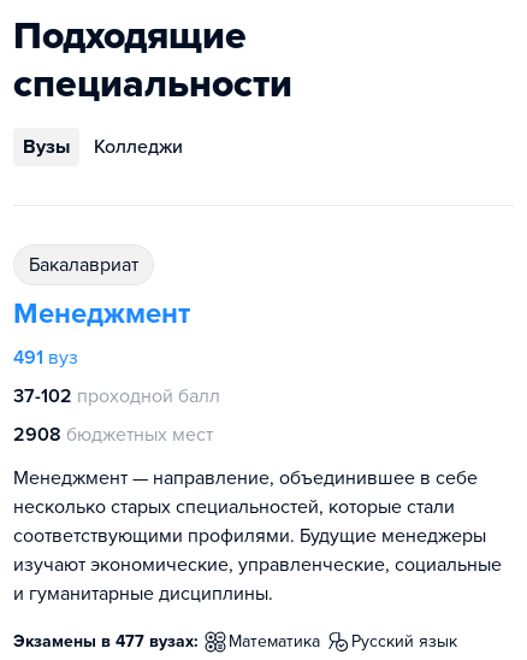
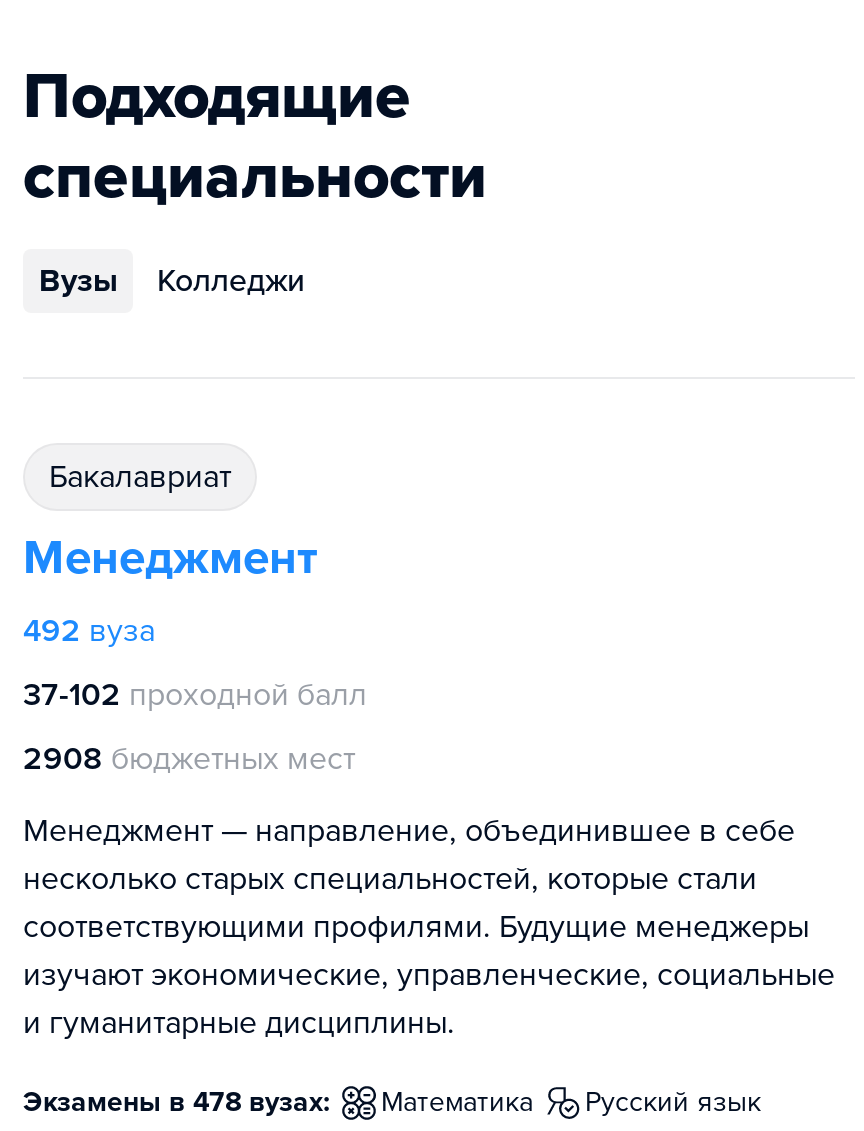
- 491 вуз
+ 492 вуза

- Экзамены в 477 вузах:
+ Экзамены в 478 вузах:
